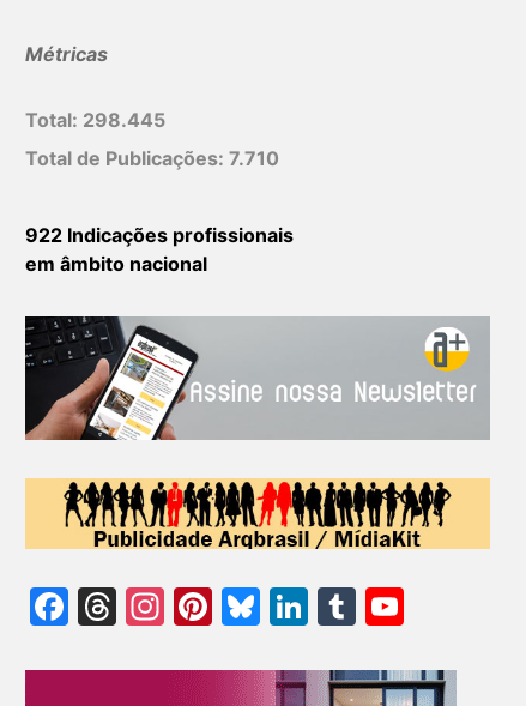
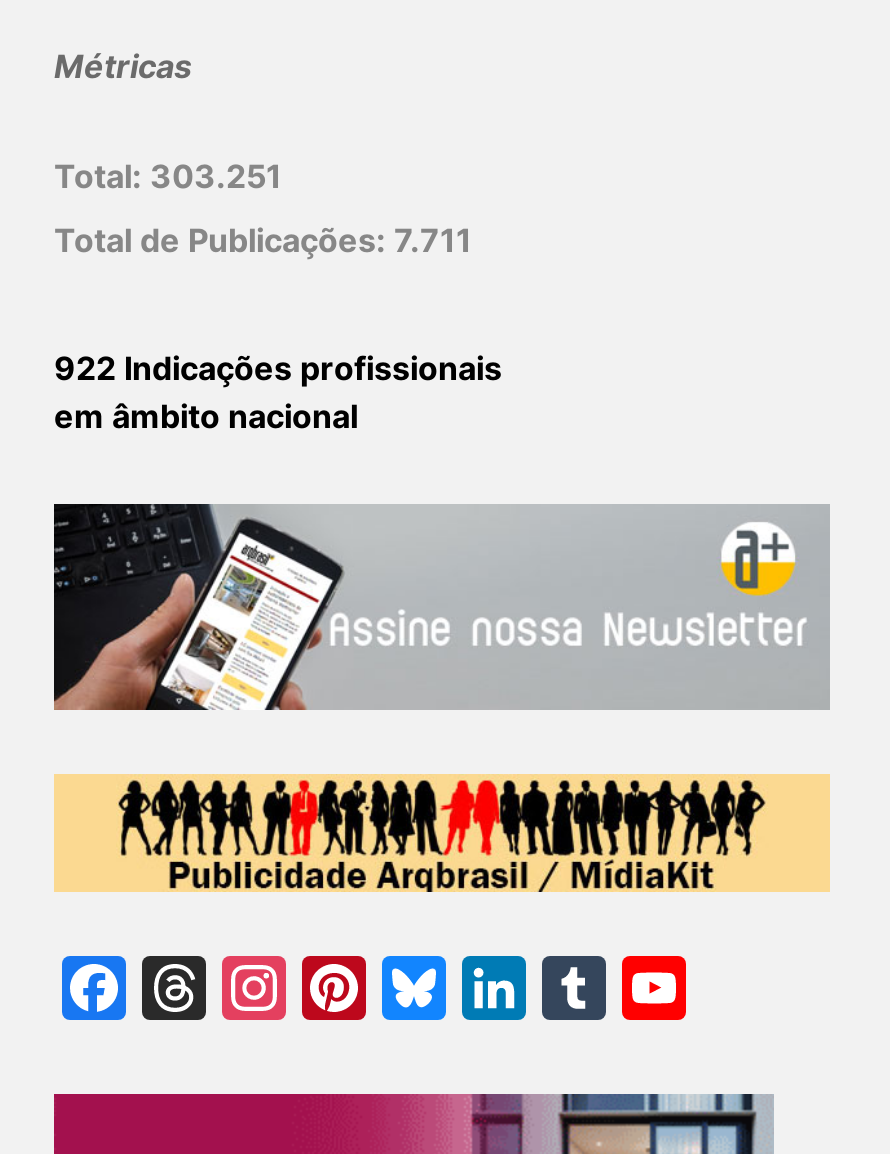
- Total: 298.445
+ Total: 303.251

- Total de Publicações: 7.710
+ Total de Publicações: 7.711
